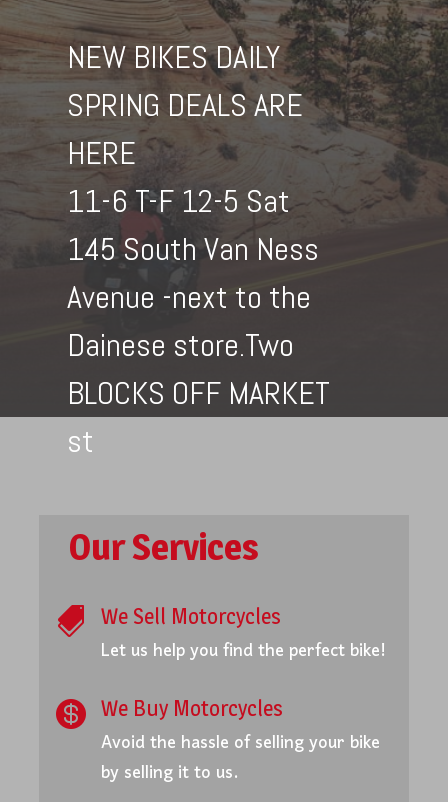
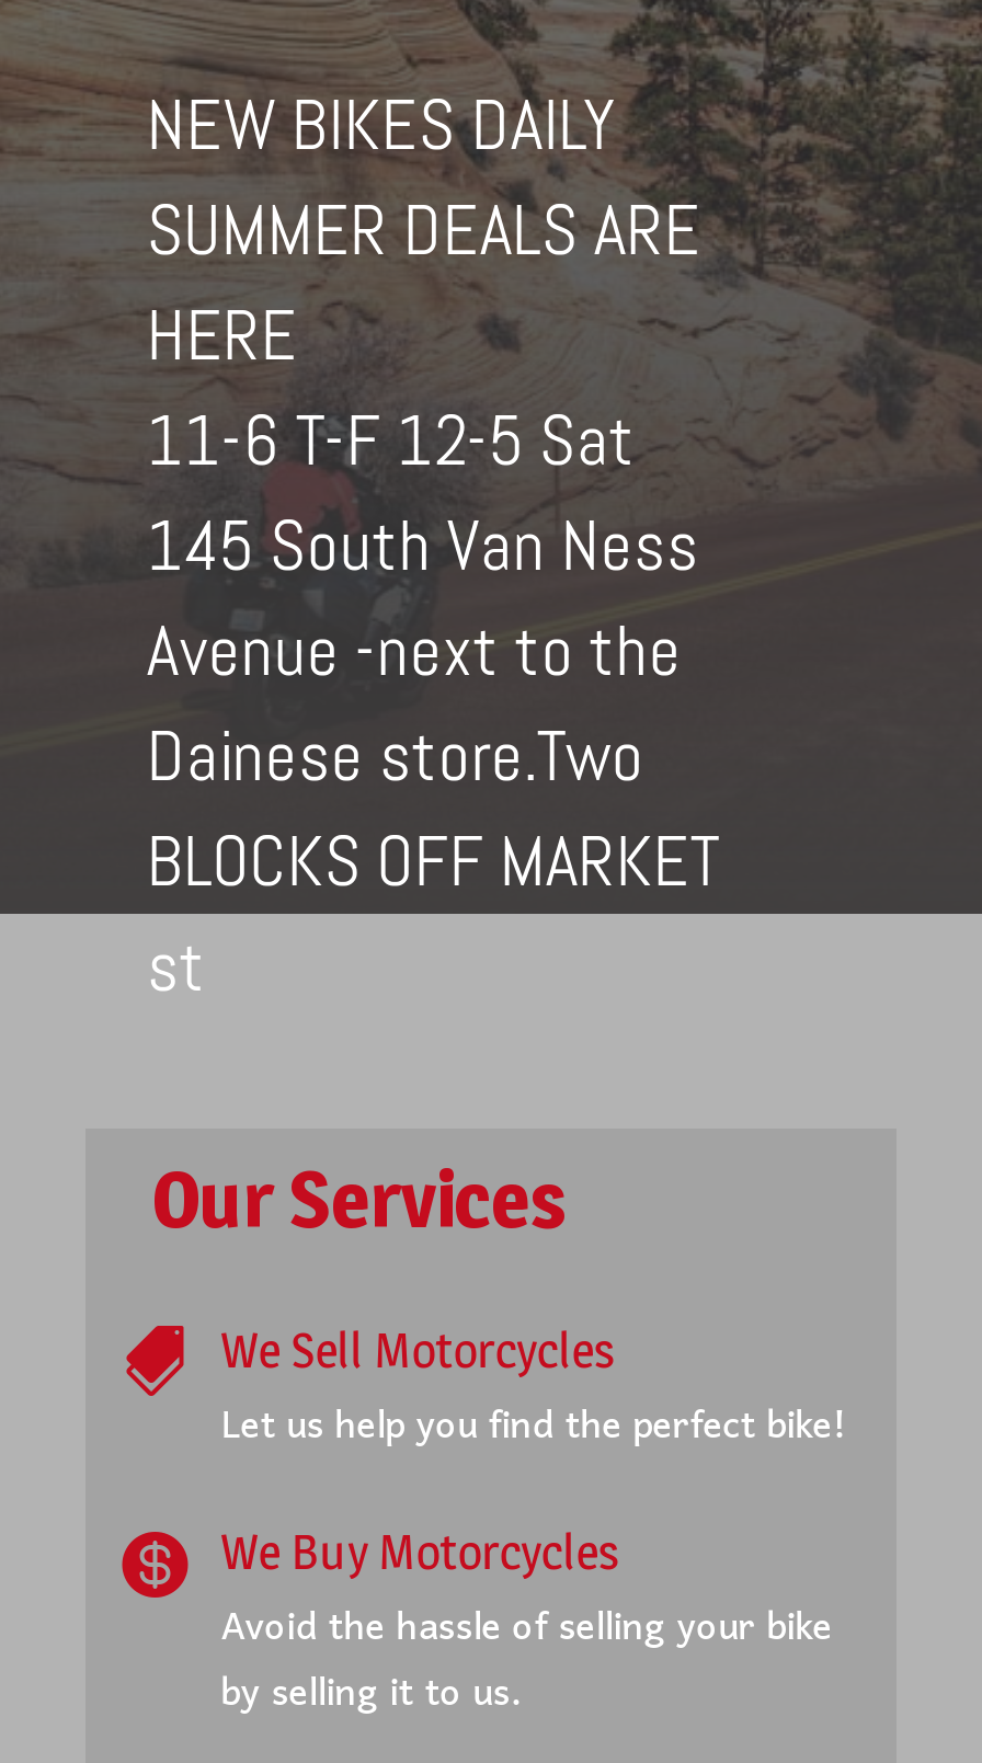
- SPRING DEALS ARE
+ SUMMER DEALS ARE
